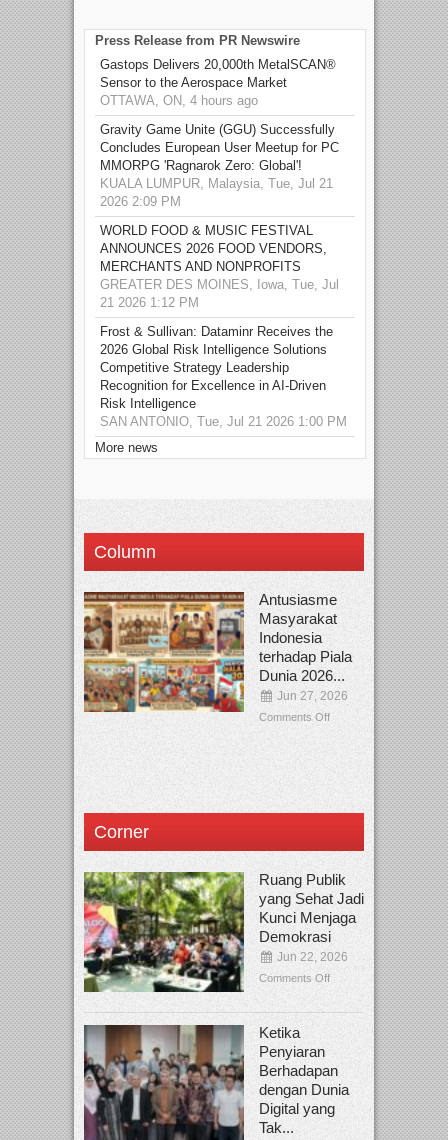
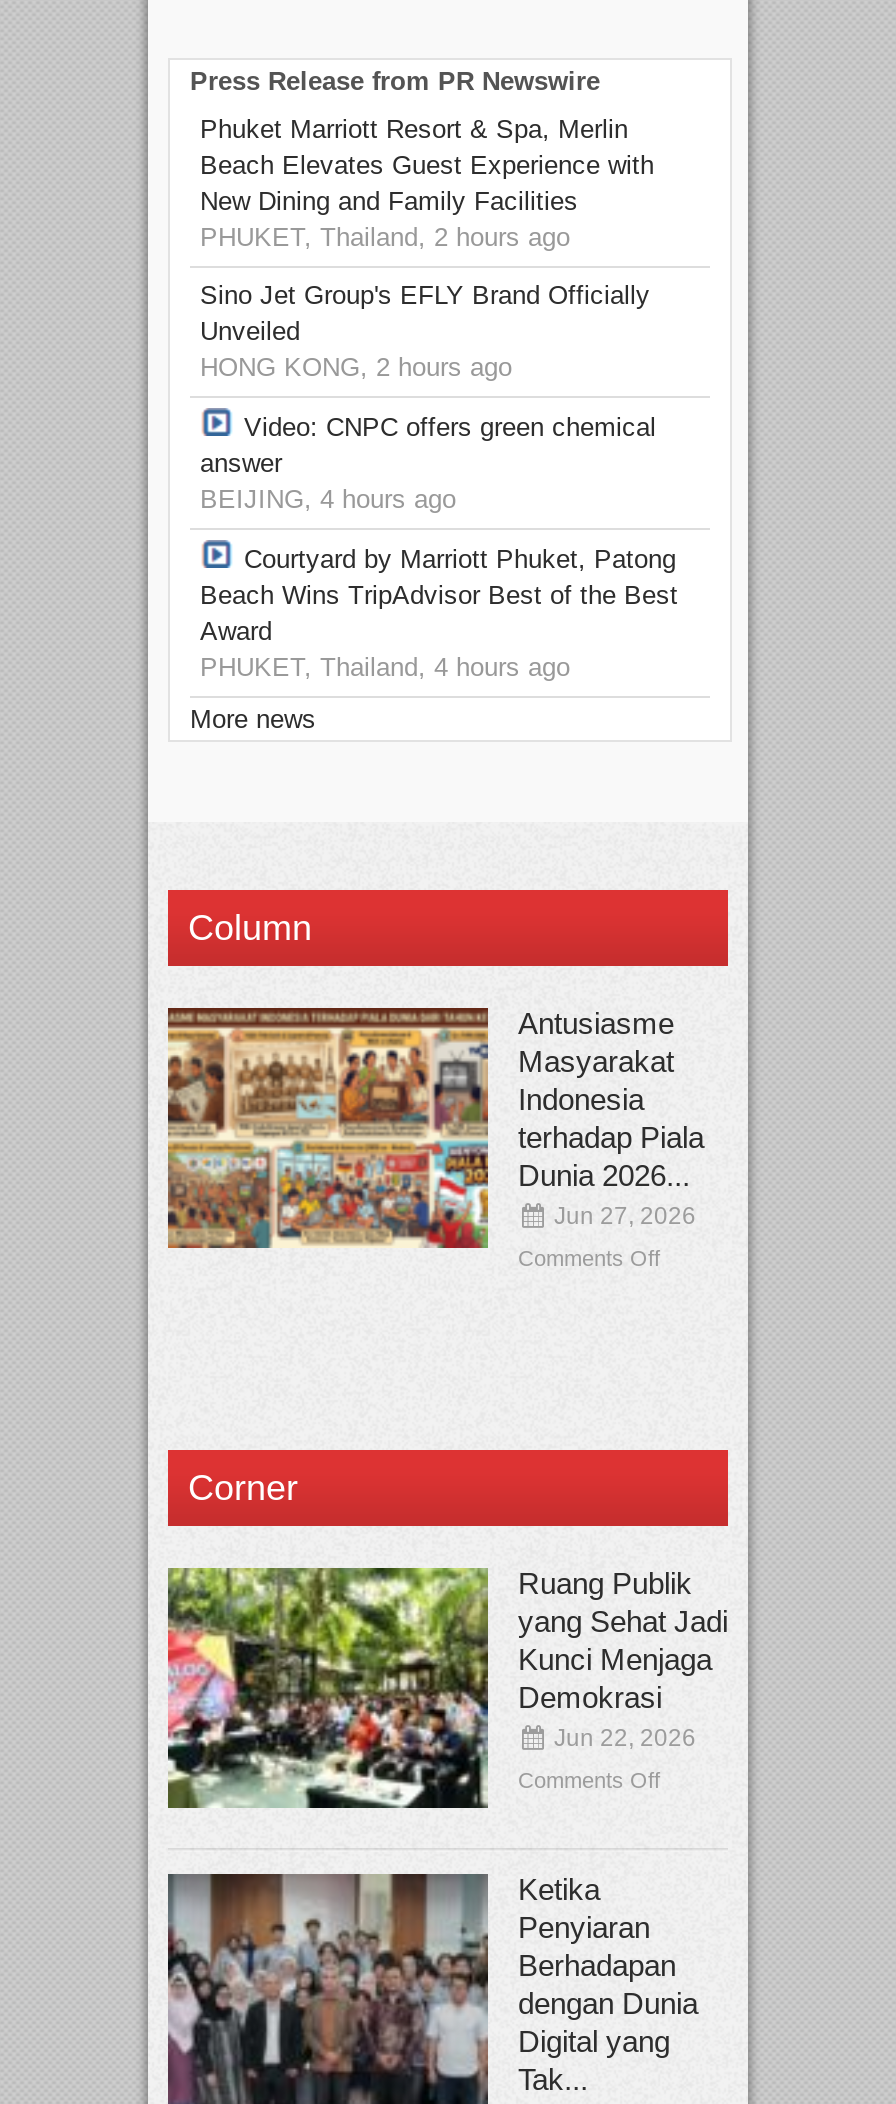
- Gastops Delivers 20,000th MetalSCAN®
- Sensor to the Aerospace Market
- OTTAWA, ON, 4 hours ago
+ Phuket Marriott Resort & Spa, Merlin
+ Beach Elevates Guest Experience with
+ New Dining and Family Facilities
+ PHUKET, Thailand, 2 hours ago

- Gravity Game Unite (GGU) Successfully
- Concludes European User Meetup for PC
- MMORPG 'Ragnarok Zero: Global'!
- KUALA LUMPUR, Malaysia, Tue, Jul 21
- 2026 2:09 PM
+ Sino Jet Group's EFLY Brand Officially
+ Unveiled
+ HONG KONG, 2 hours ago

- WORLD FOOD & MUSIC FESTIVAL
- ANNOUNCES 2026 FOOD VENDORS,
- MERCHANTS AND NONPROFITS
- GREATER DES MOINES, Iowa, Tue, Jul
- 21 2026 1:12 PM
+ Video: CNPC offers green chemical
+ answer
+ BEIJING, 4 hours ago

- Frost & Sullivan: Dataminr Receives the
- 2026 Global Risk Intelligence Solutions
- Competitive Strategy Leadership
- Recognition for Excellence in AI-Driven
- Risk Intelligence
- SAN ANTONIO, Tue, Jul 21 2026 1:00 PM
+ Courtyard by Marriott Phuket, Patong
+ Beach Wins TripAdvisor Best of the Best
+ Award
+ PHUKET, Thailand, 4 hours ago
